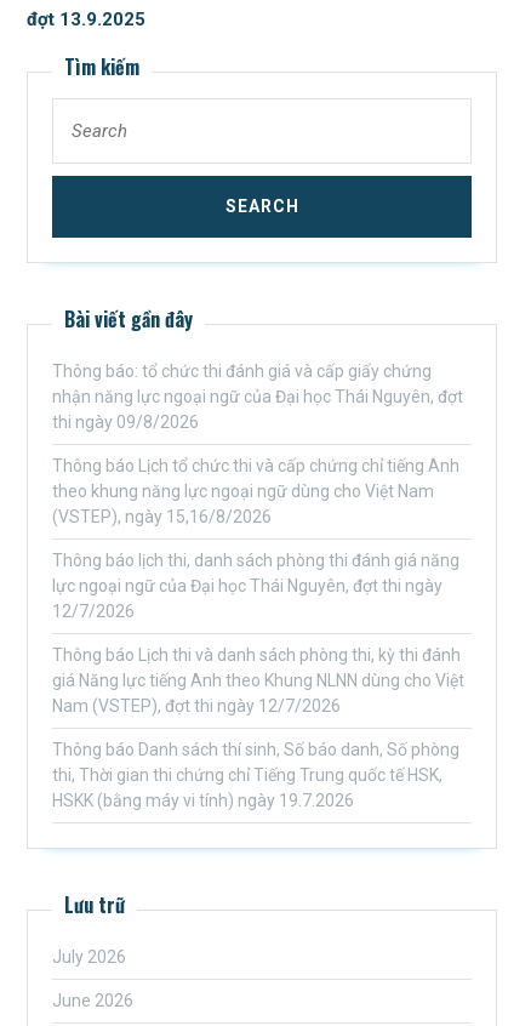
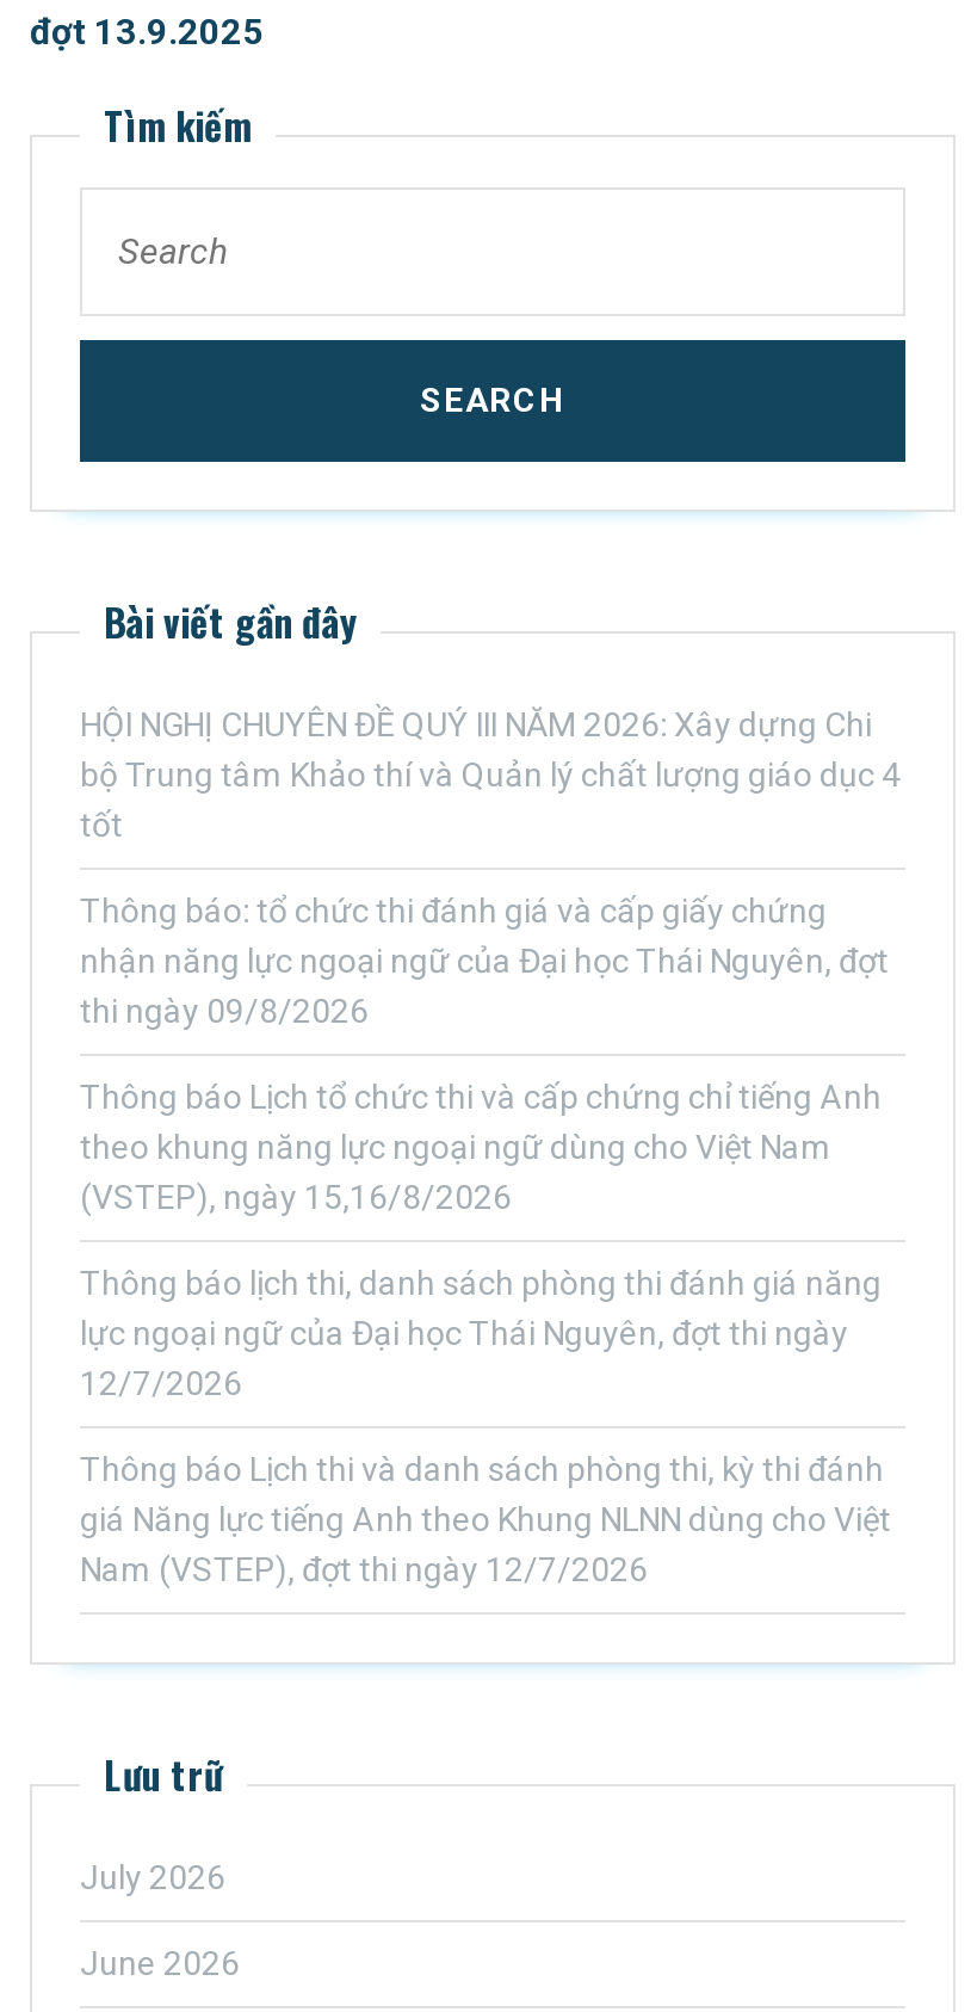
+ HỘI NGHỊ CHUYÊN ĐỀ QUÝ III NĂM 2026: Xây dựng Chi
+ bộ Trung tâm Khảo thí và Quản lý chất lượng giáo dục 4
+ tốt

moved down: Thông báo: tổ chức thi đánh giá và cấp giấy chứng | nhận năng lực ngoại ngữ của Đại học Thái Nguyên, đợt | thi ngày 09/8/2026 | ... | giá Năng lực tiếng Anh theo Khung NLNN dùng cho Việt | Nam (VSTEP), đợt thi ngày 12/7/2026

- Thông báo Danh sách thí sinh, Số báo danh, Số phòng
- thi, Thời gian thi chứng chỉ Tiếng Trung quốc tế HSK,
- HSKK (bằng máy vi tính) ngày 19.7.2026
